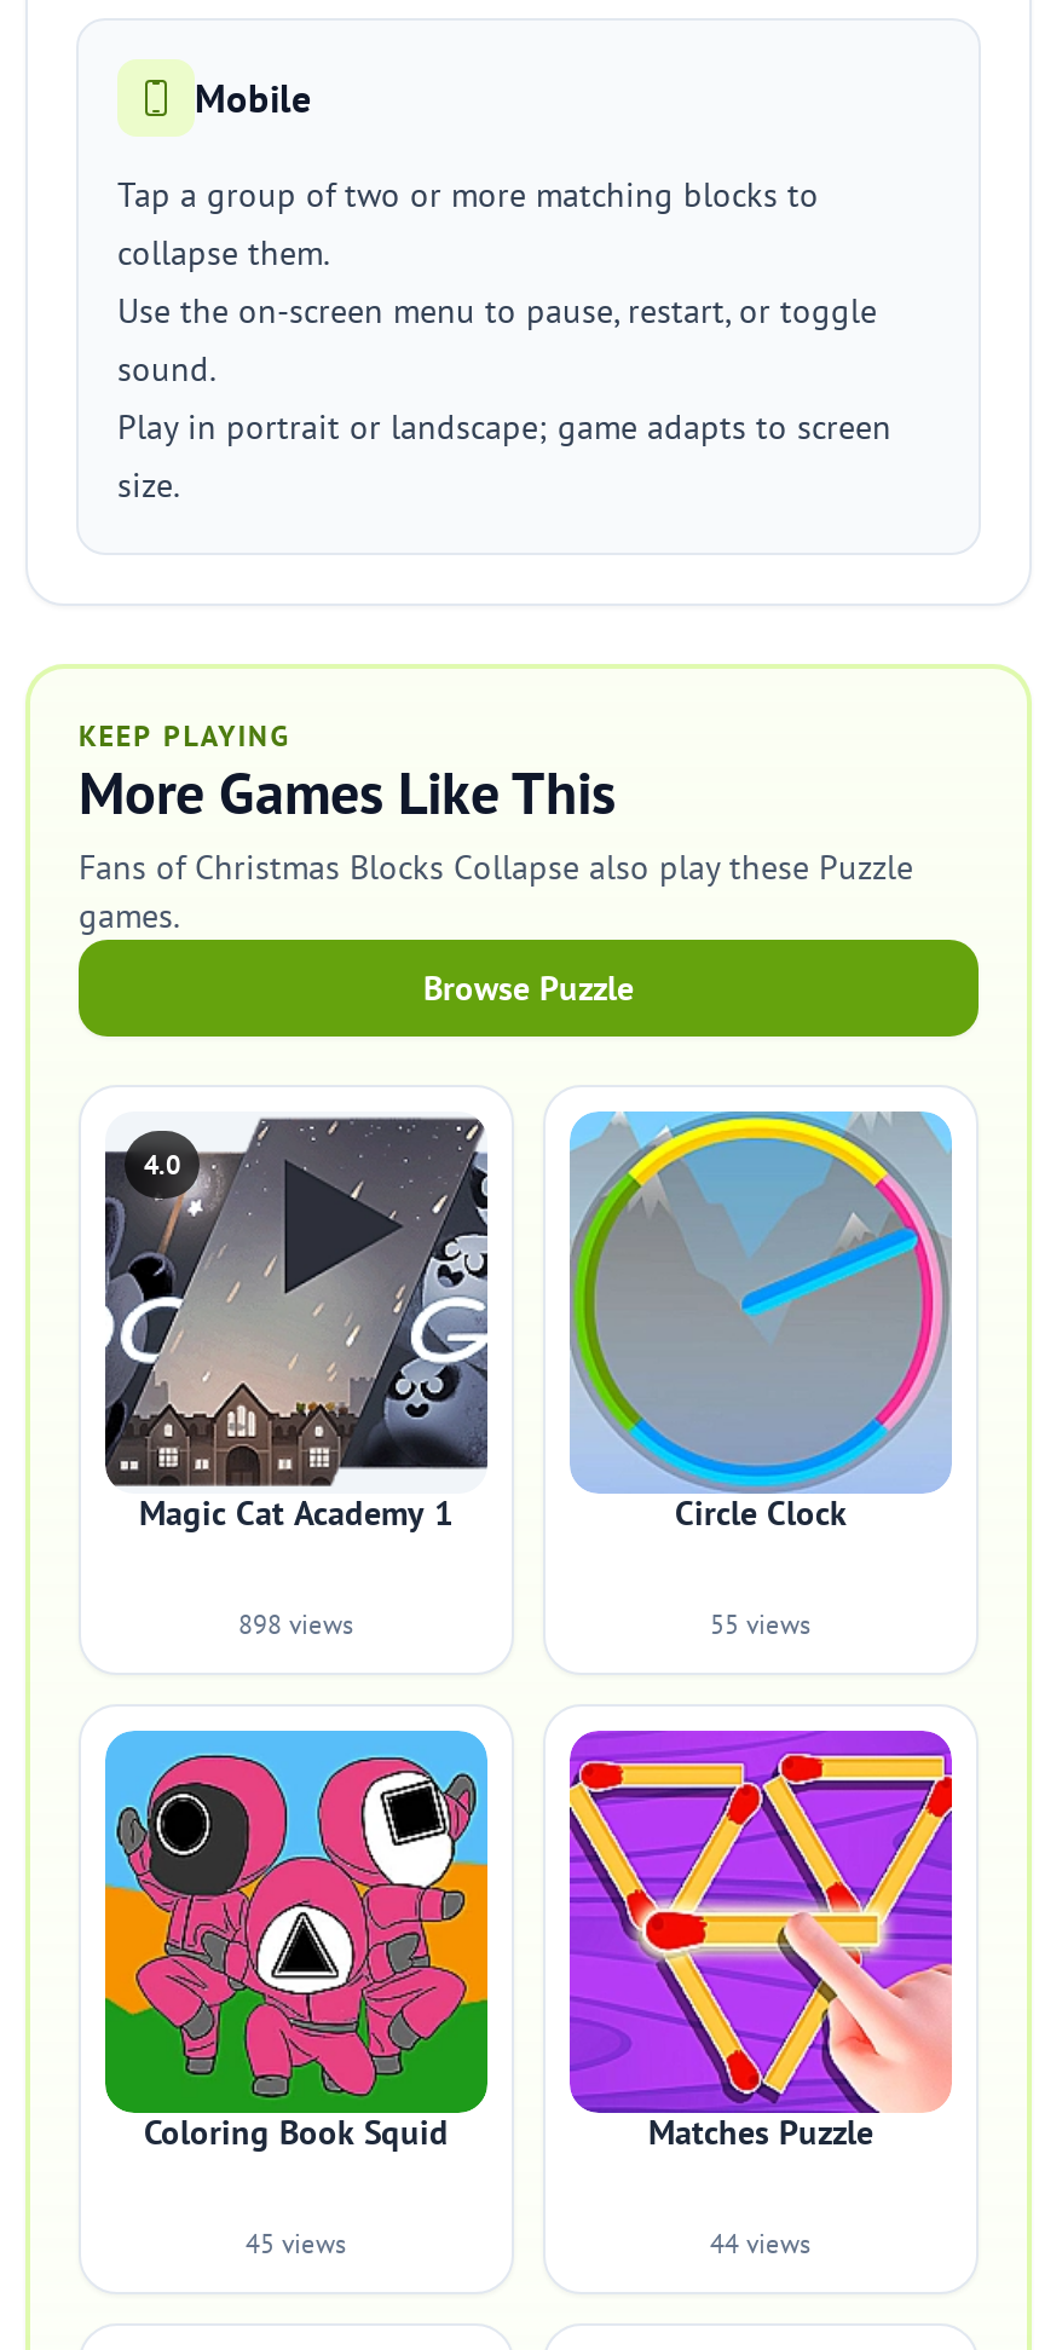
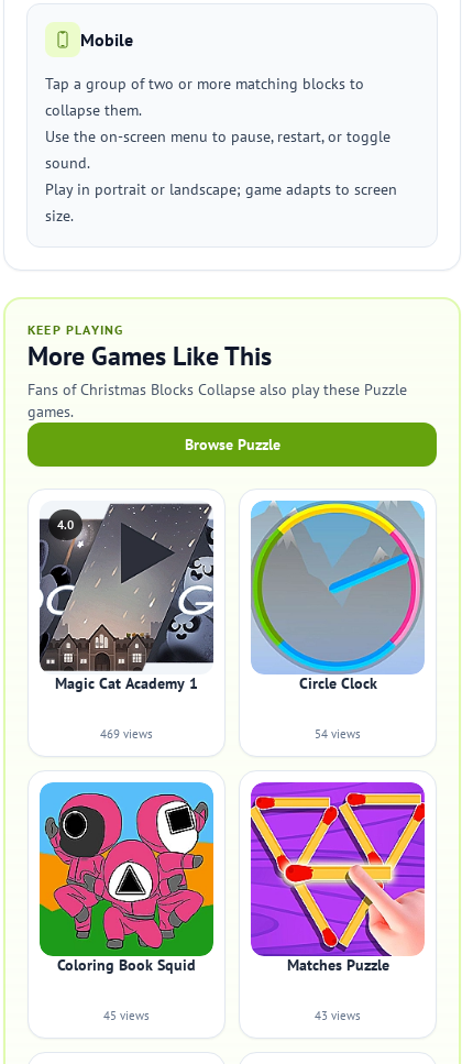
- 898 views
+ 469 views

- 55 views
+ 54 views

- 44 views
+ 43 views
